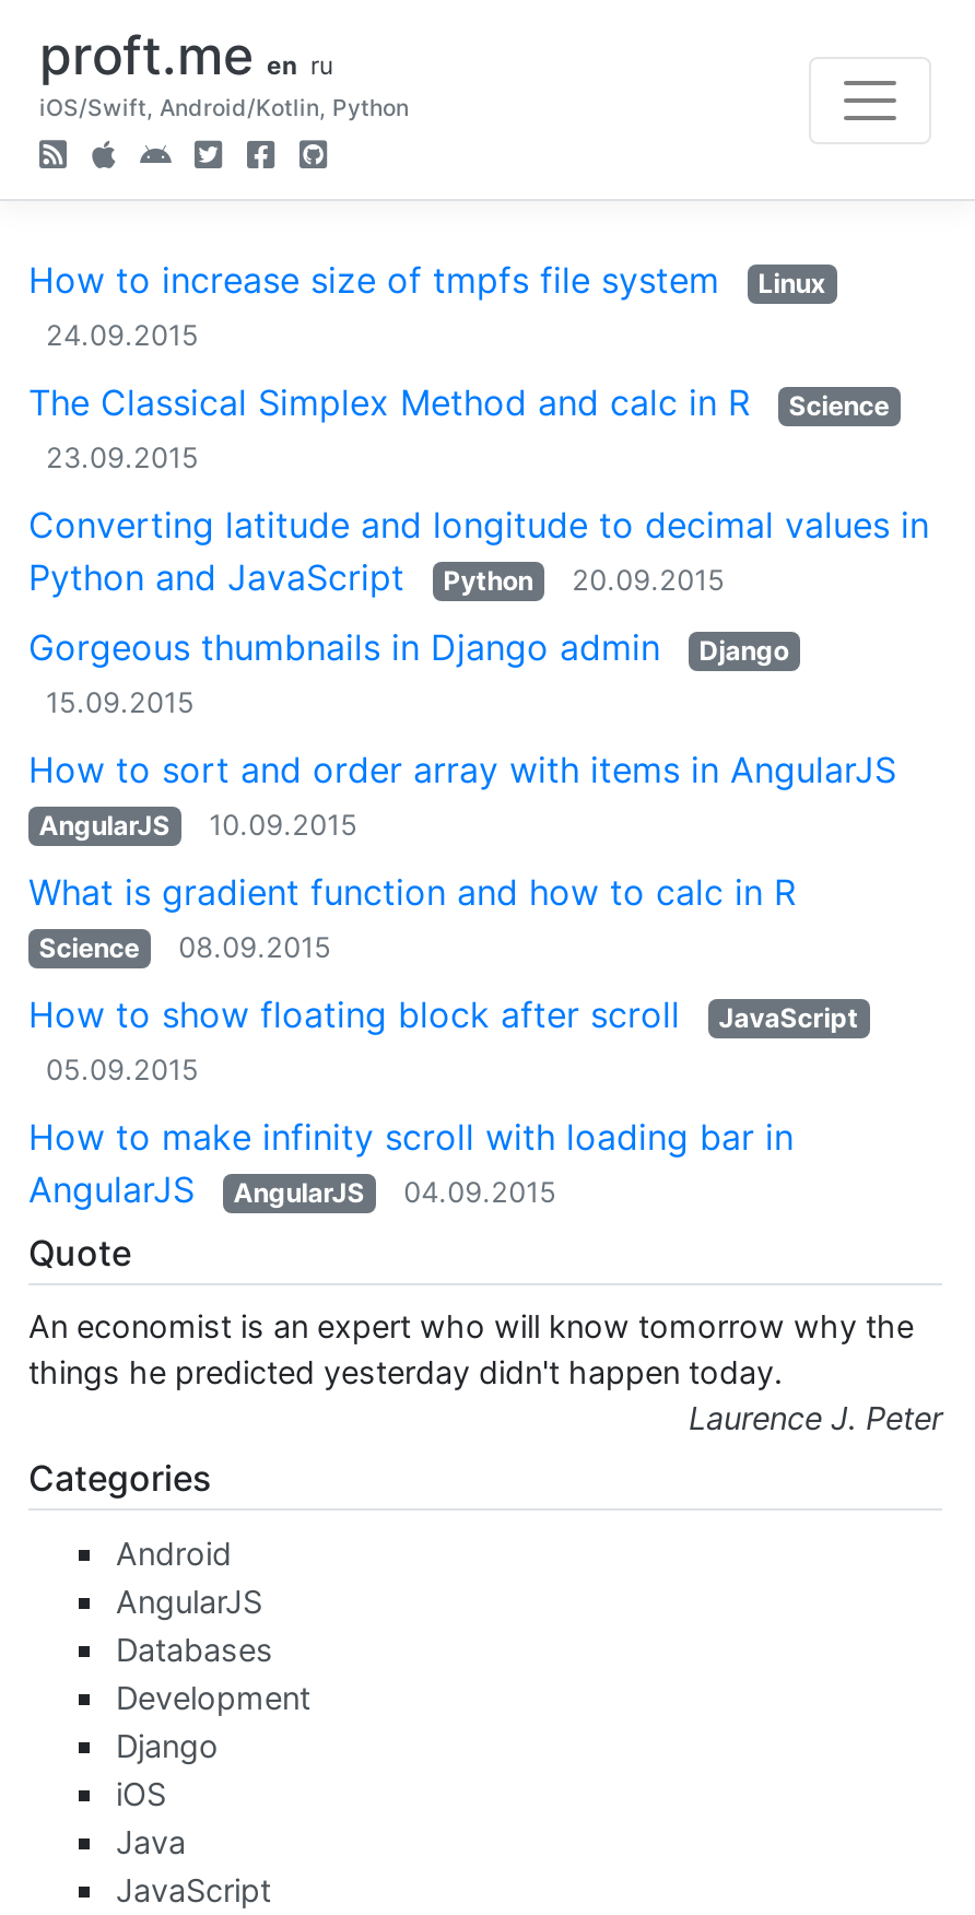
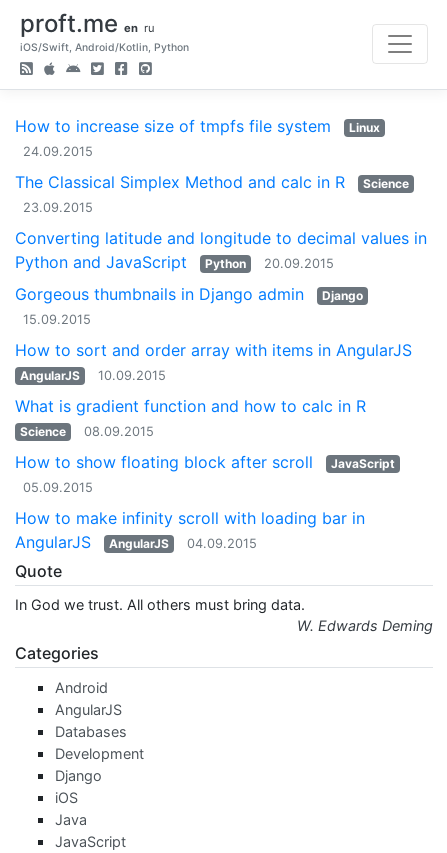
- An economist is an expert who will know tomorrow why the
- things he predicted yesterday didn't happen today.
- Laurence J. Peter
+ In God we trust. All others must bring data.
+ W. Edwards Deming
